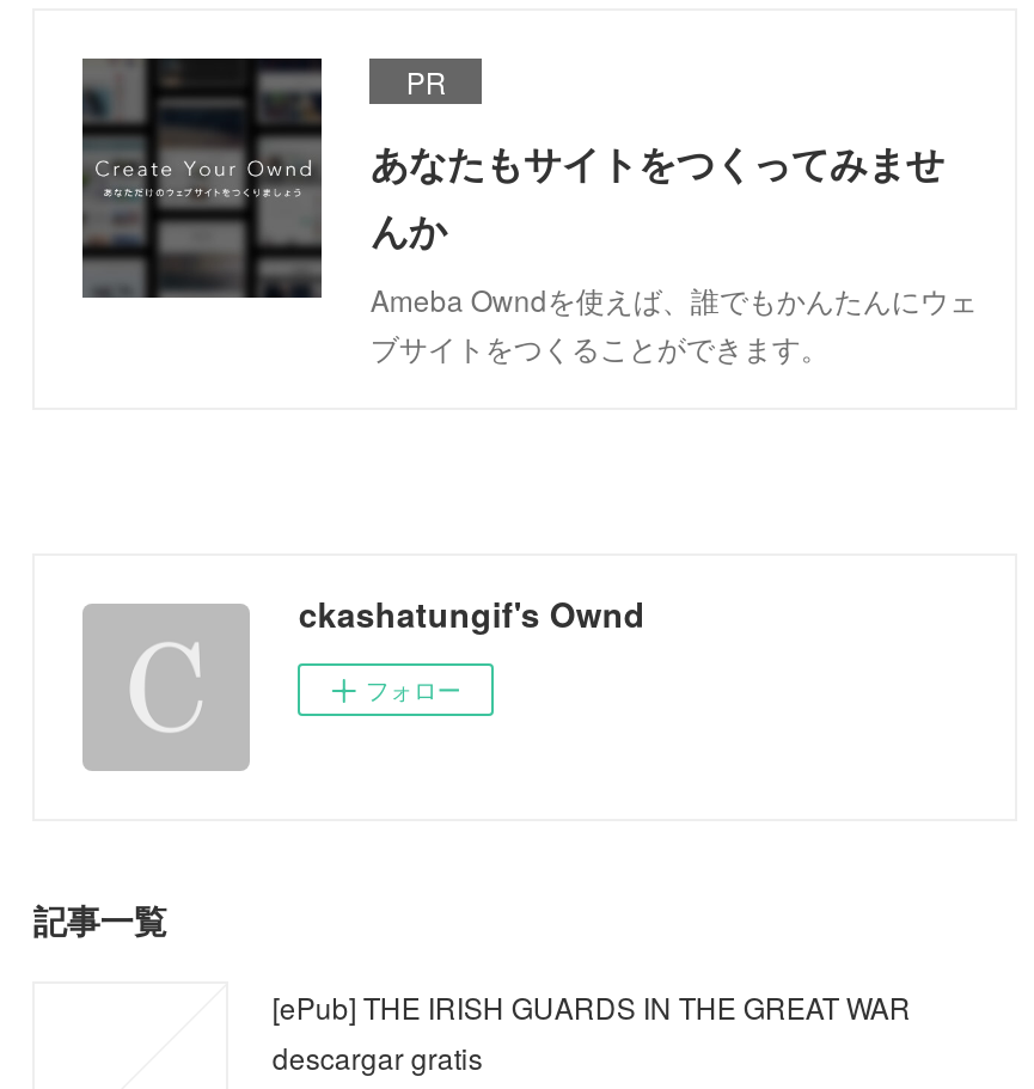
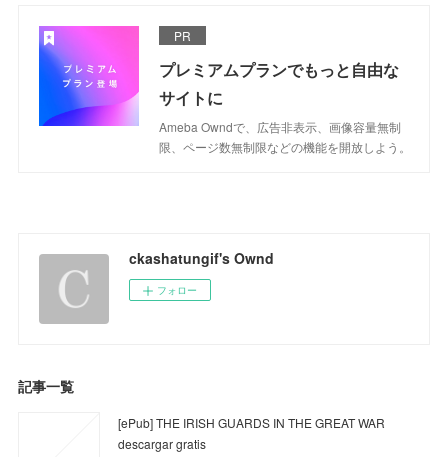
- [image]
- あなたもサイトをつくってみませ
- んか
- Ameba Owndを使えば、誰でもかんたんにウェ
- ブサイトをつくることができます。
+ [image]
+ プレミアムプランでもっと自由な
+ サイトに
+ Ameba Owndで、広告非表示、画像容量無制
+ 限、ページ数無制限などの機能を開放しよう。
